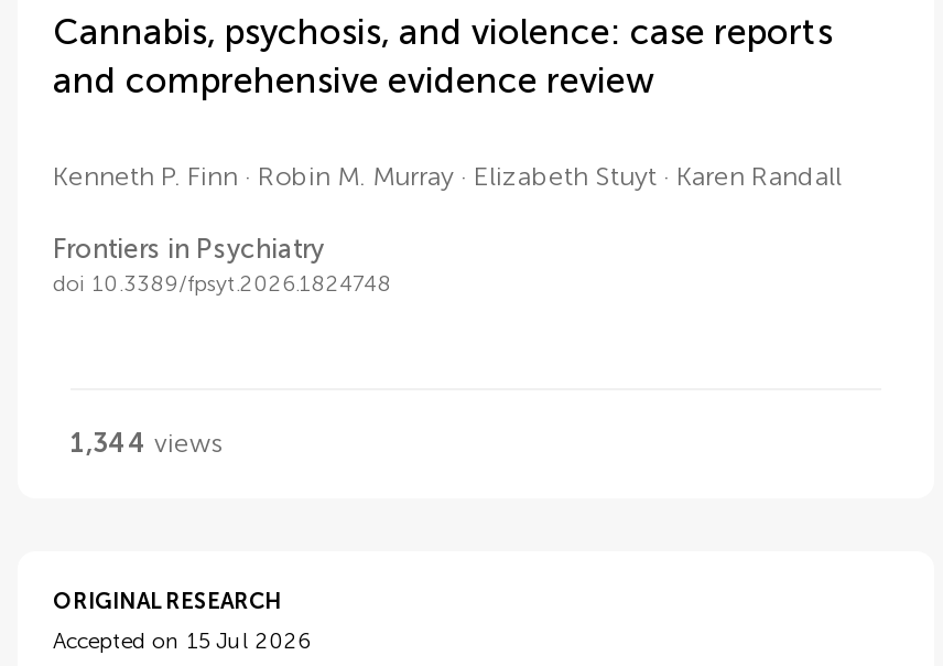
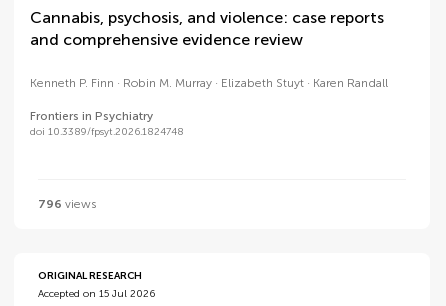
- 1,344 views
+ 796 views
